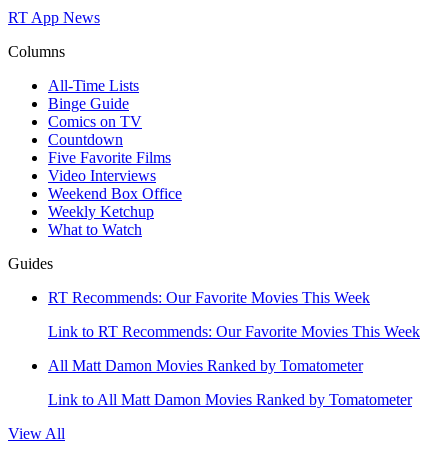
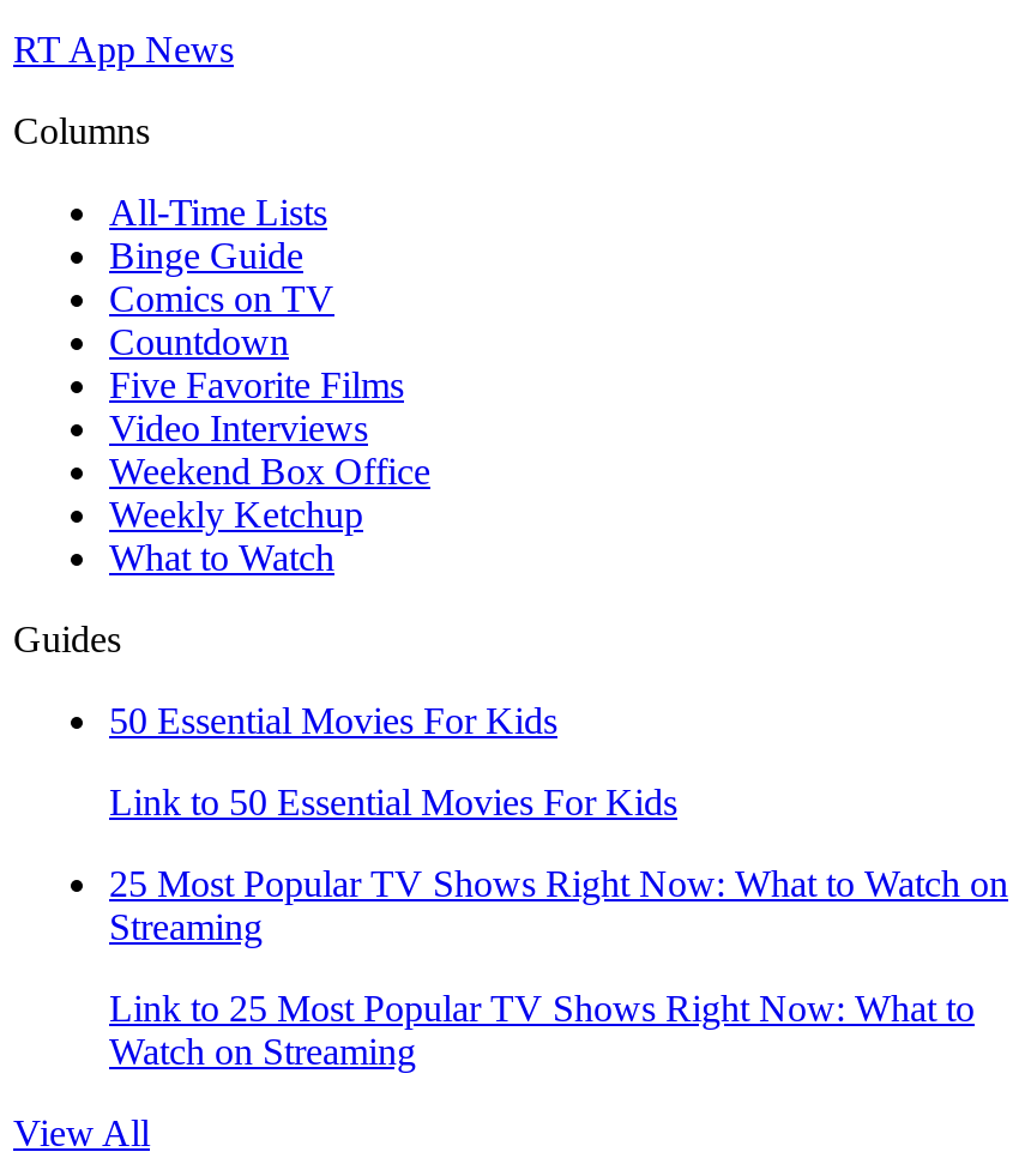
- RT Recommends: Our Favorite Movies This Week
+ 50 Essential Movies For Kids

- Link to RT Recommends: Our Favorite Movies This Week
+ Link to 50 Essential Movies For Kids

- All Matt Damon Movies Ranked by Tomatometer
+ 25 Most Popular TV Shows Right Now: What to Watch on
+ Streaming

- Link to All Matt Damon Movies Ranked by Tomatometer
+ Link to 25 Most Popular TV Shows Right Now: What to
+ Watch on Streaming
